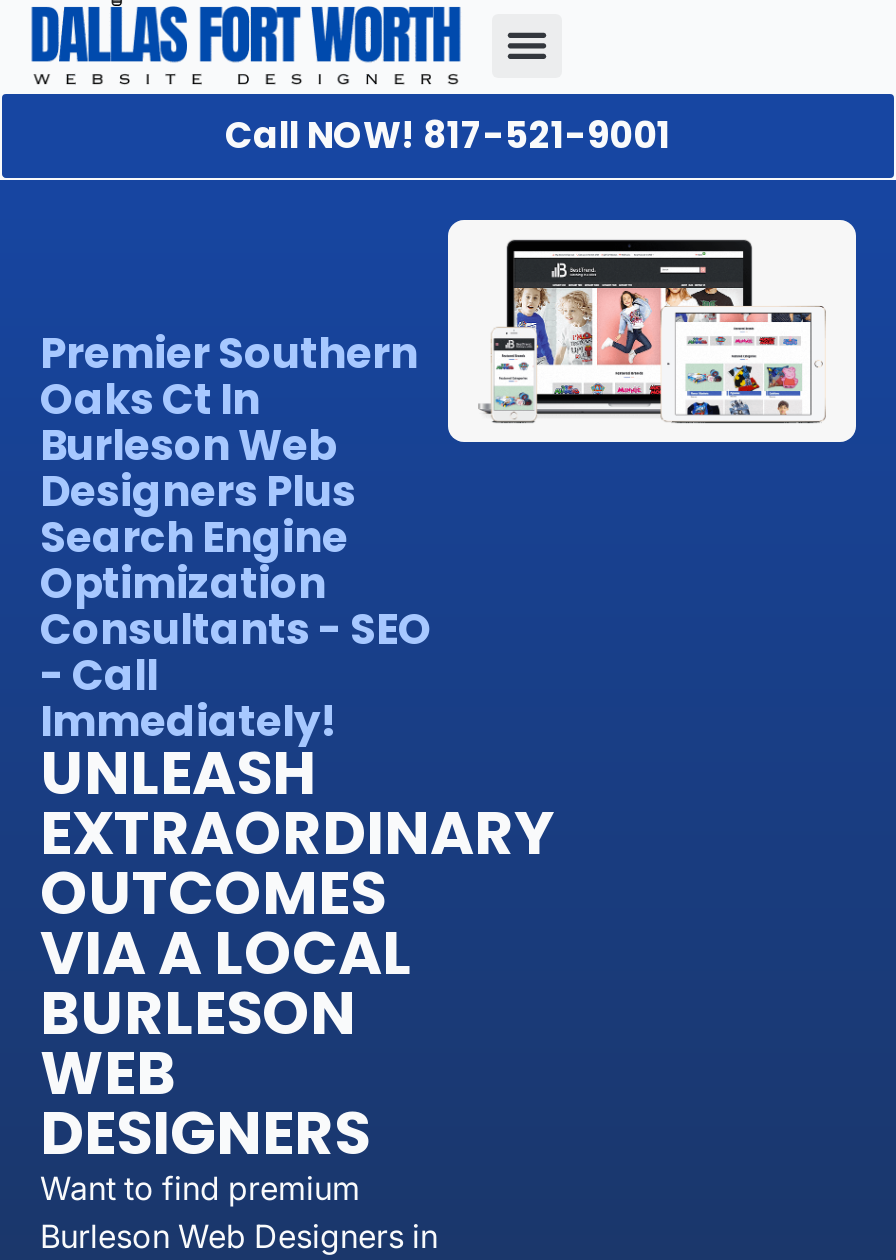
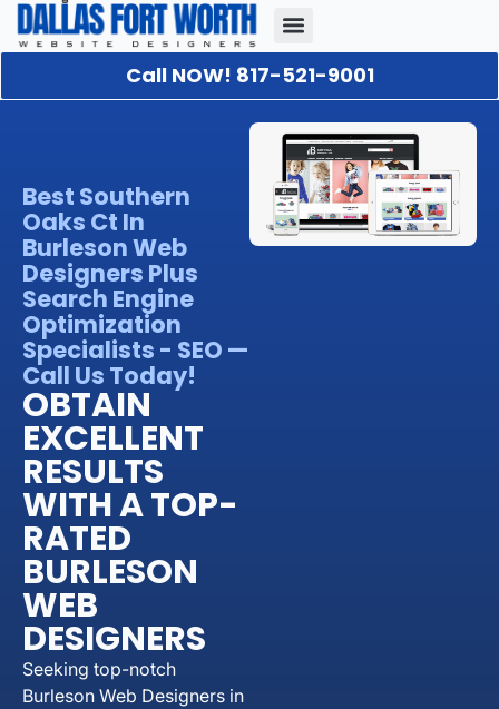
- Premier Southern
+ Best Southern

- Consultants - SEO
- - Call
- Immediately!
- UNLEASH
- EXTRAORDINARY
- OUTCOMES
- VIA A LOCAL
+ Specialists - SEO —
+ Call Us Today!
+ OBTAIN
+ EXCELLENT
+ RESULTS
+ WITH A TOP-
+ RATED

- Want to find premium
+ Seeking top-notch
